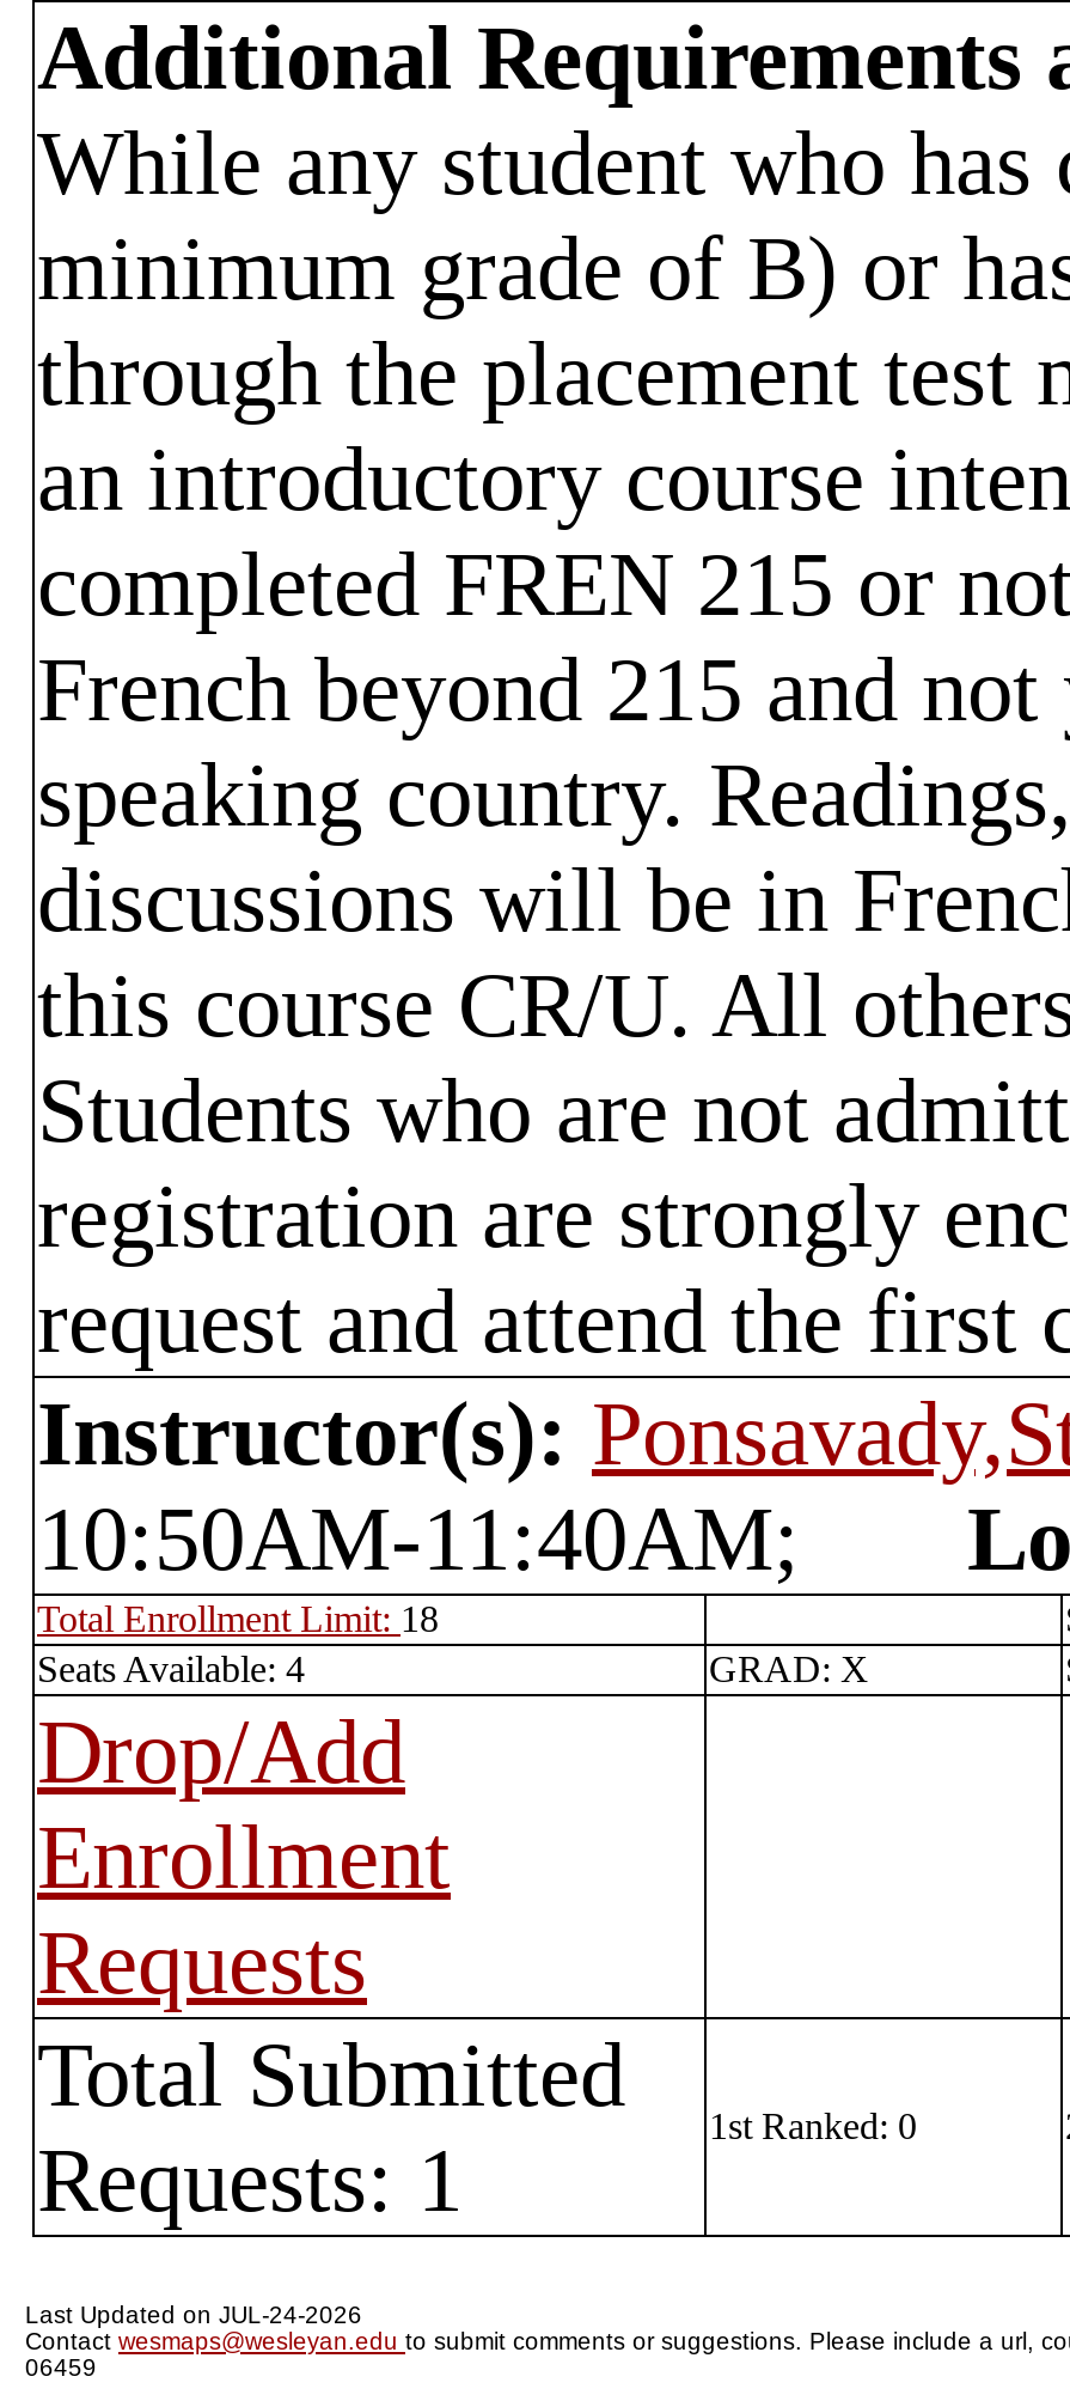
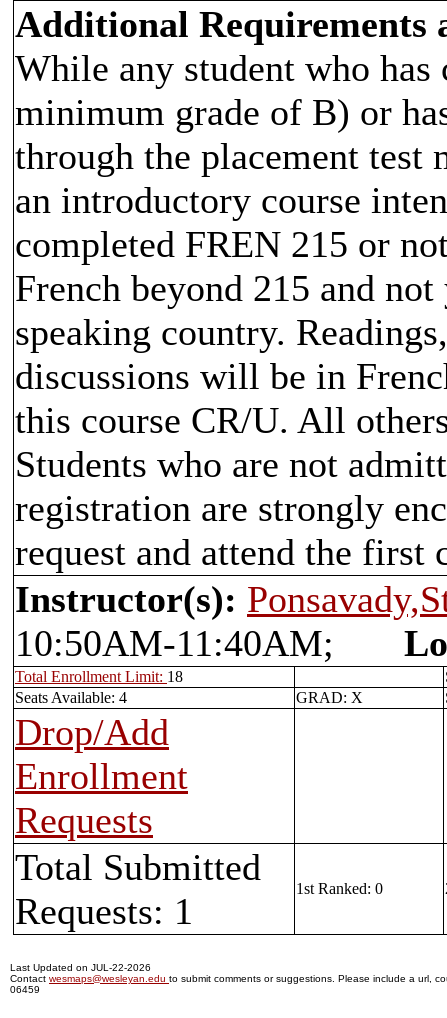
- Last Updated on JUL-24-2026
+ Last Updated on JUL-22-2026
